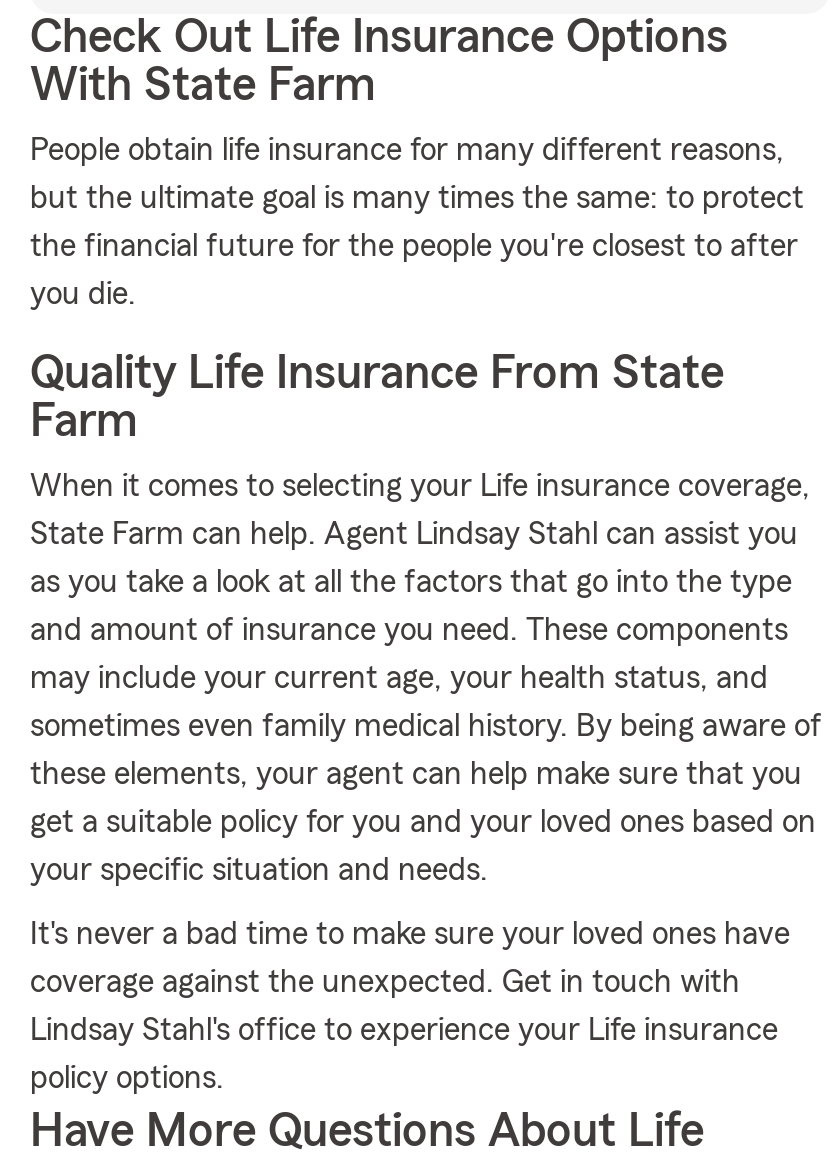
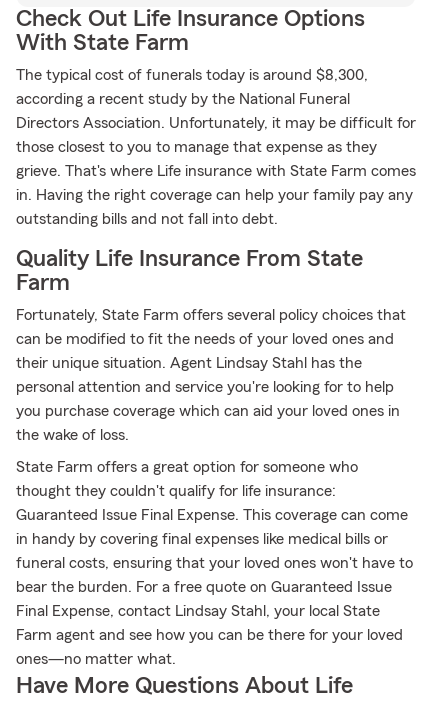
- People obtain life insurance for many different reasons,
- but the ultimate goal is many times the same: to protect
- the financial future for the people you're closest to after
- you die.
+ The typical cost of funerals today is around $8,300,
+ according a recent study by the National Funeral
+ Directors Association. Unfortunately, it may be difficult for
+ those closest to you to manage that expense as they
+ grieve. That's where Life insurance with State Farm comes
+ in. Having the right coverage can help your family pay any
+ outstanding bills and not fall into debt.

- When it comes to selecting your Life insurance coverage,
- State Farm can help. Agent Lindsay Stahl can assist you
- as you take a look at all the factors that go into the type
- and amount of insurance you need. These components
- may include your current age, your health status, and
- sometimes even family medical history. By being aware of
- these elements, your agent can help make sure that you
- get a suitable policy for you and your loved ones based on
- your specific situation and needs.
- It's never a bad time to make sure your loved ones have
- coverage against the unexpected. Get in touch with
- Lindsay Stahl's office to experience your Life insurance
- policy options.
+ Fortunately, State Farm offers several policy choices that
+ can be modified to fit the needs of your loved ones and
+ their unique situation. Agent Lindsay Stahl has the
+ personal attention and service you're looking for to help
+ you purchase coverage which can aid your loved ones in
+ the wake of loss.
+ State Farm offers a great option for someone who
+ thought they couldn't qualify for life insurance:
+ Guaranteed Issue Final Expense. This coverage can come
+ in handy by covering final expenses like medical bills or
+ funeral costs, ensuring that your loved ones won't have to
+ bear the burden. For a free quote on Guaranteed Issue
+ Final Expense, contact Lindsay Stahl, your local State
+ Farm agent and see how you can be there for your loved
+ ones—no matter what.
